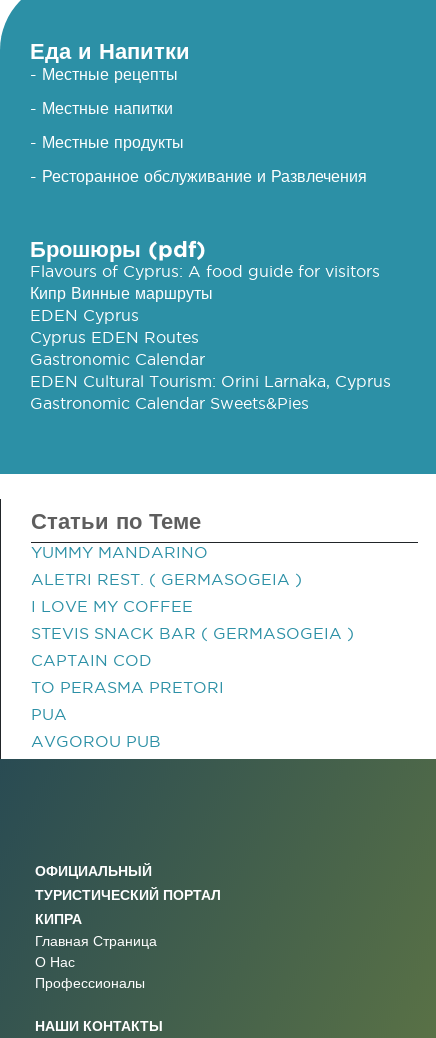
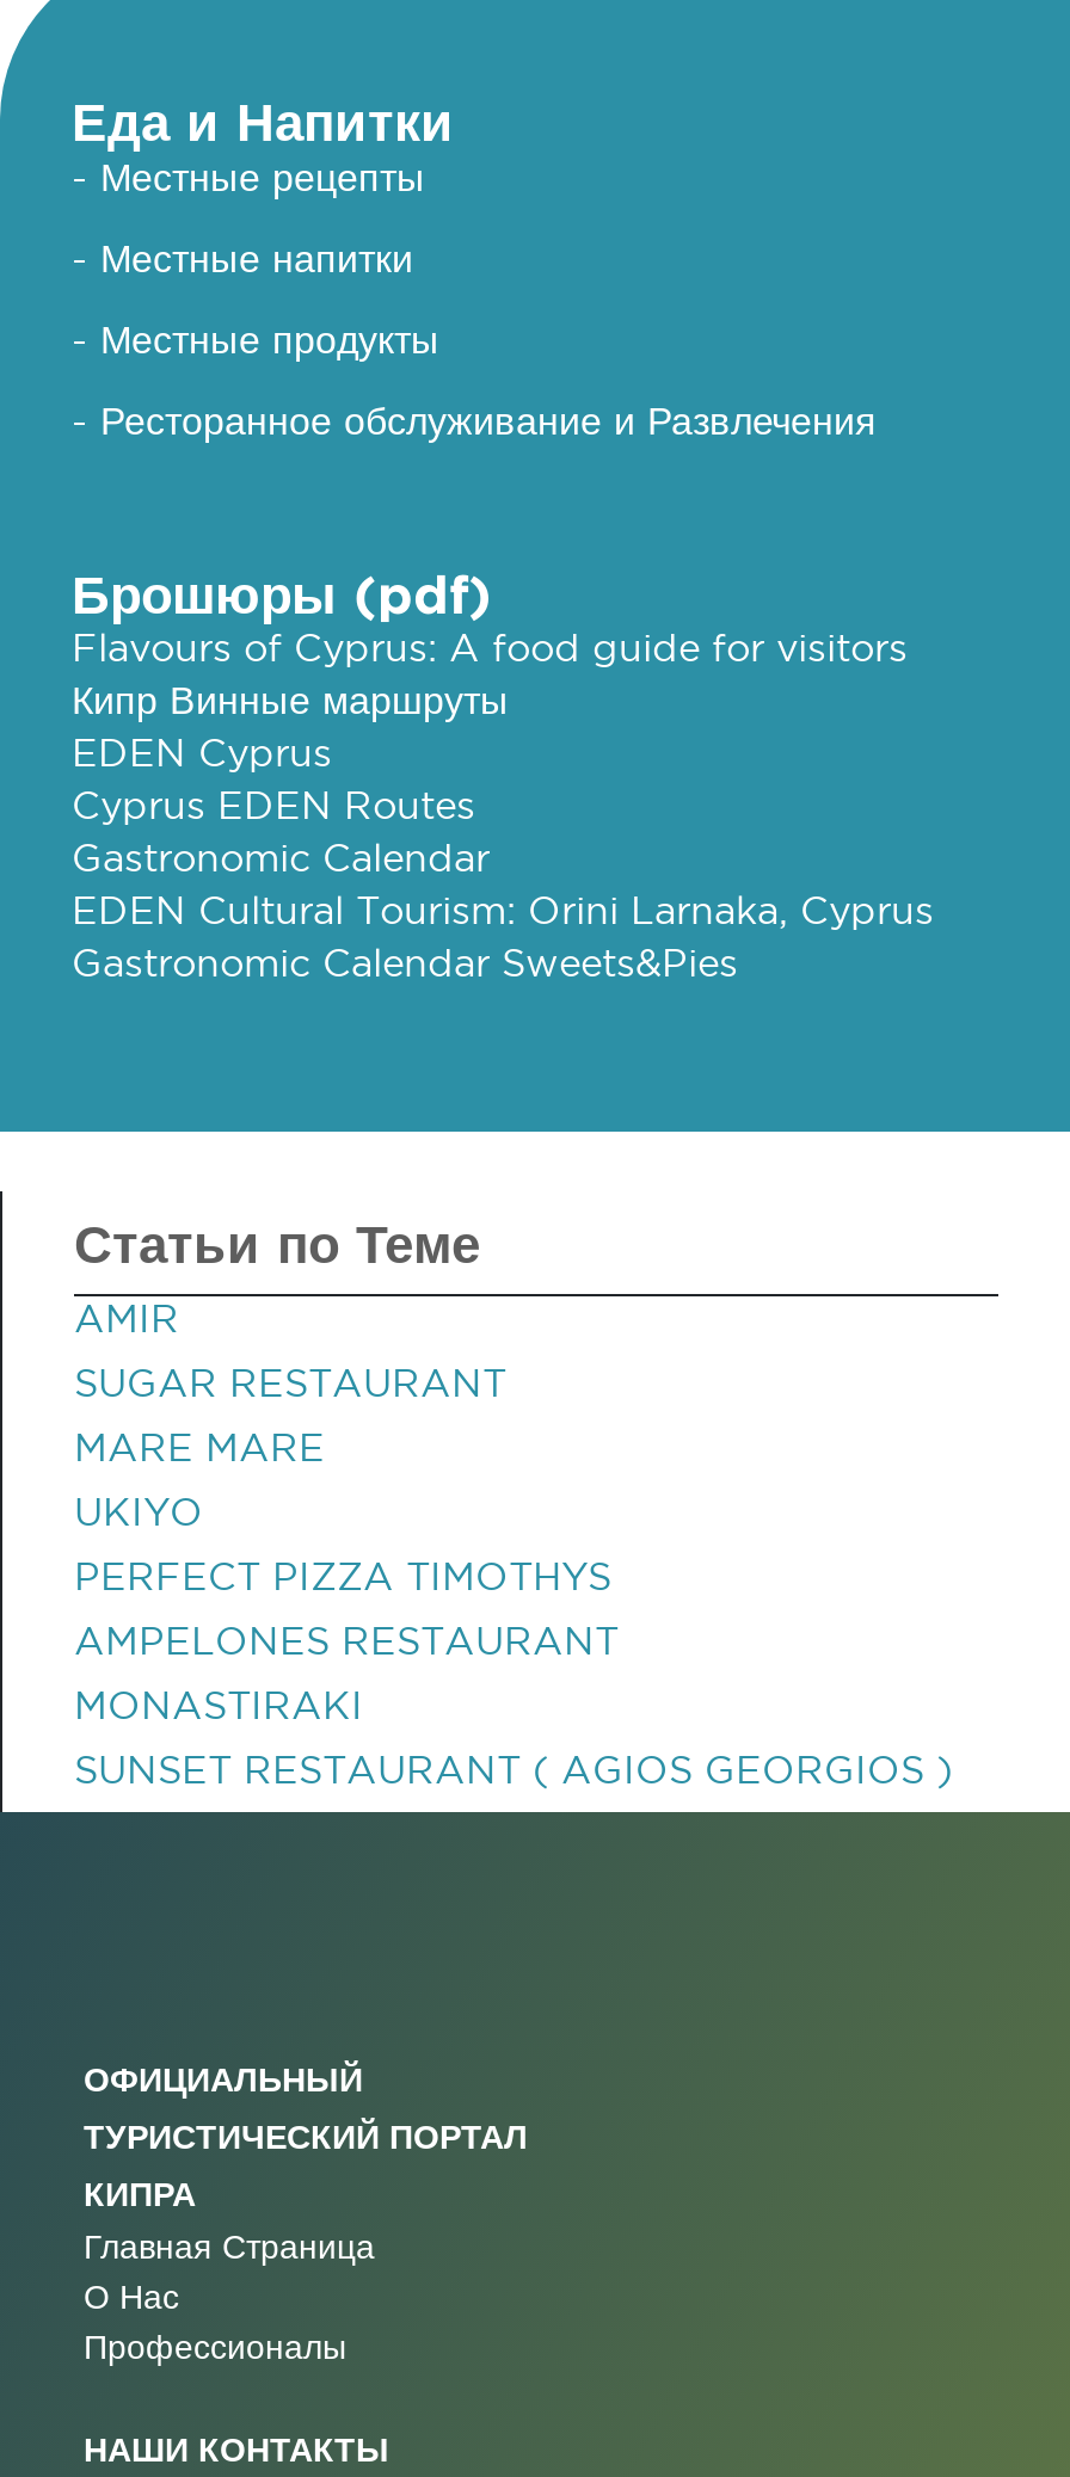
- YUMMY MANDARINO
+ AMIR

- ALETRI REST. ( GERMASOGEIA )
+ SUGAR RESTAURANT

- I LOVE MY COFFEE
+ MARE MARE

- STEVIS SNACK BAR ( GERMASOGEIA )
+ UKIYO

- CAPTAIN COD
+ PERFECT PIZZA TIMOTHYS

- TO PERASMA PRETORI
+ AMPELONES RESTAURANT

- PUA
+ MONASTIRAKI

- AVGOROU PUB
+ SUNSET RESTAURANT ( AGIOS GEORGIOS )
